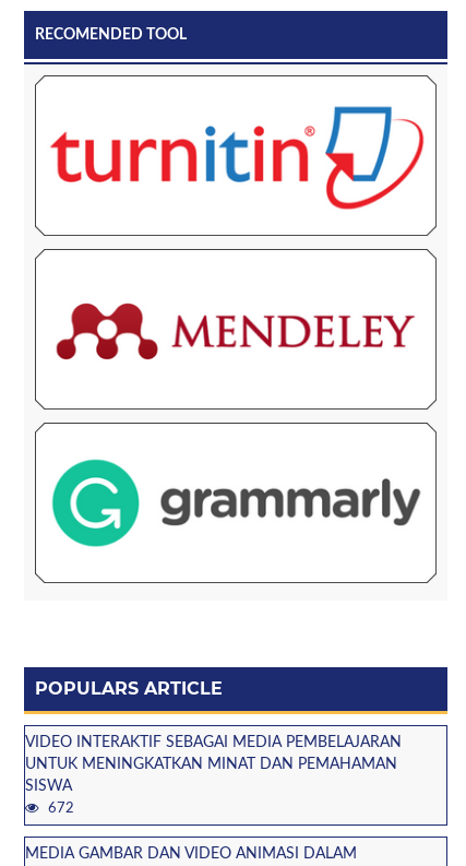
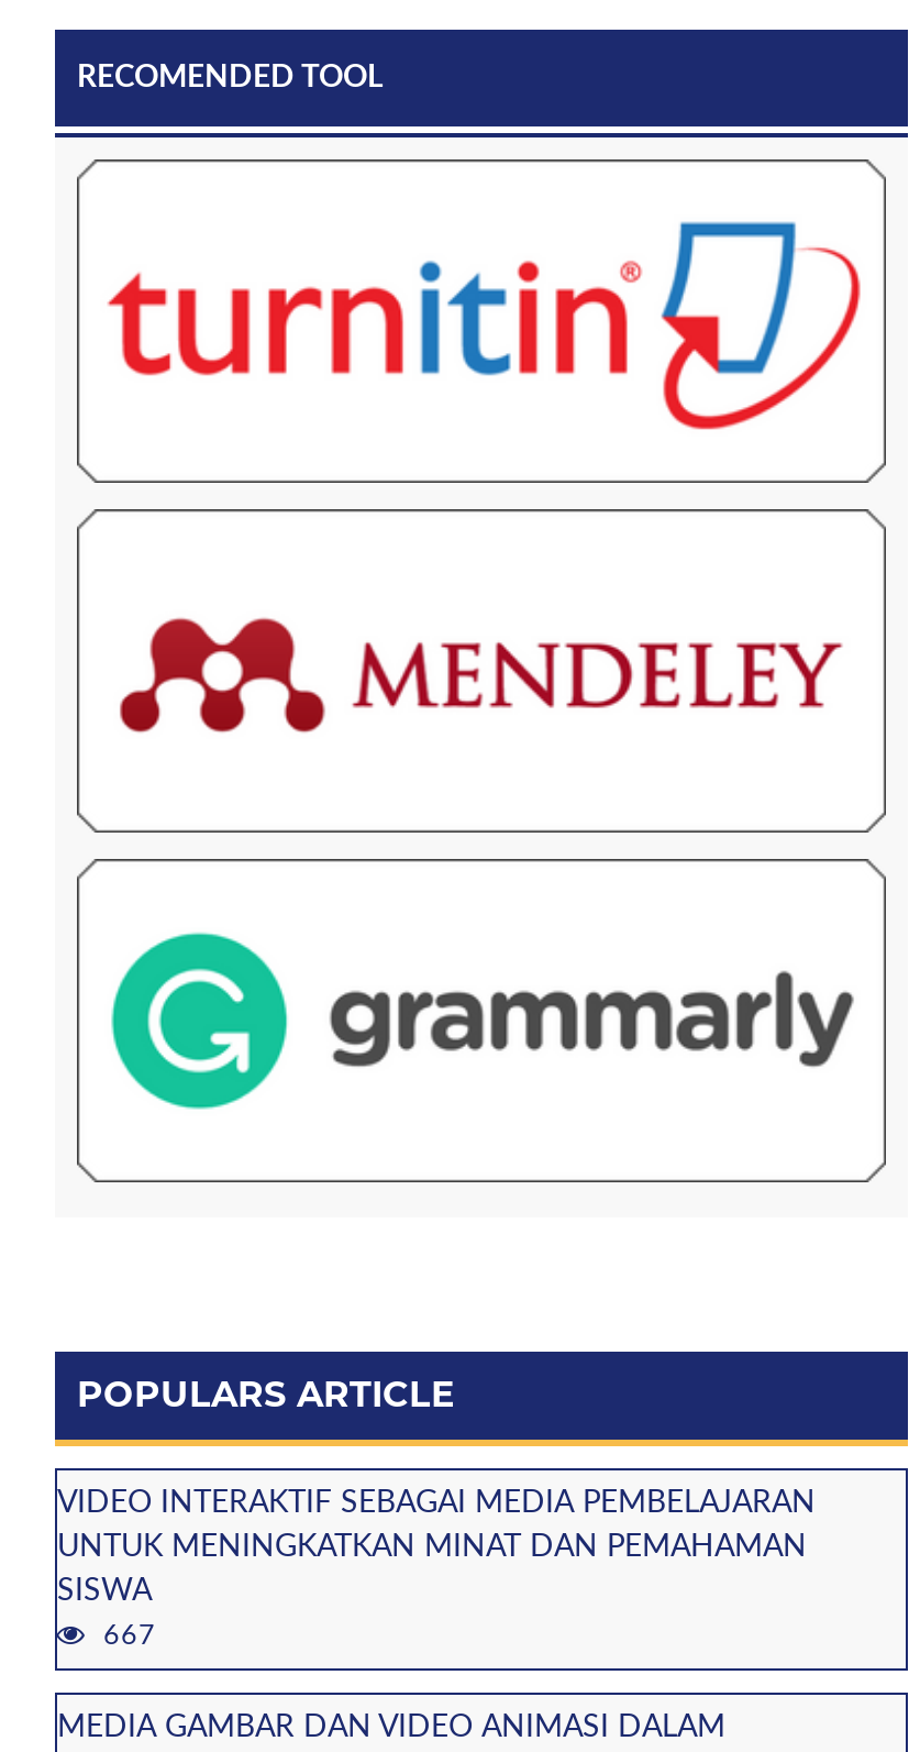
- 672
+ 667
